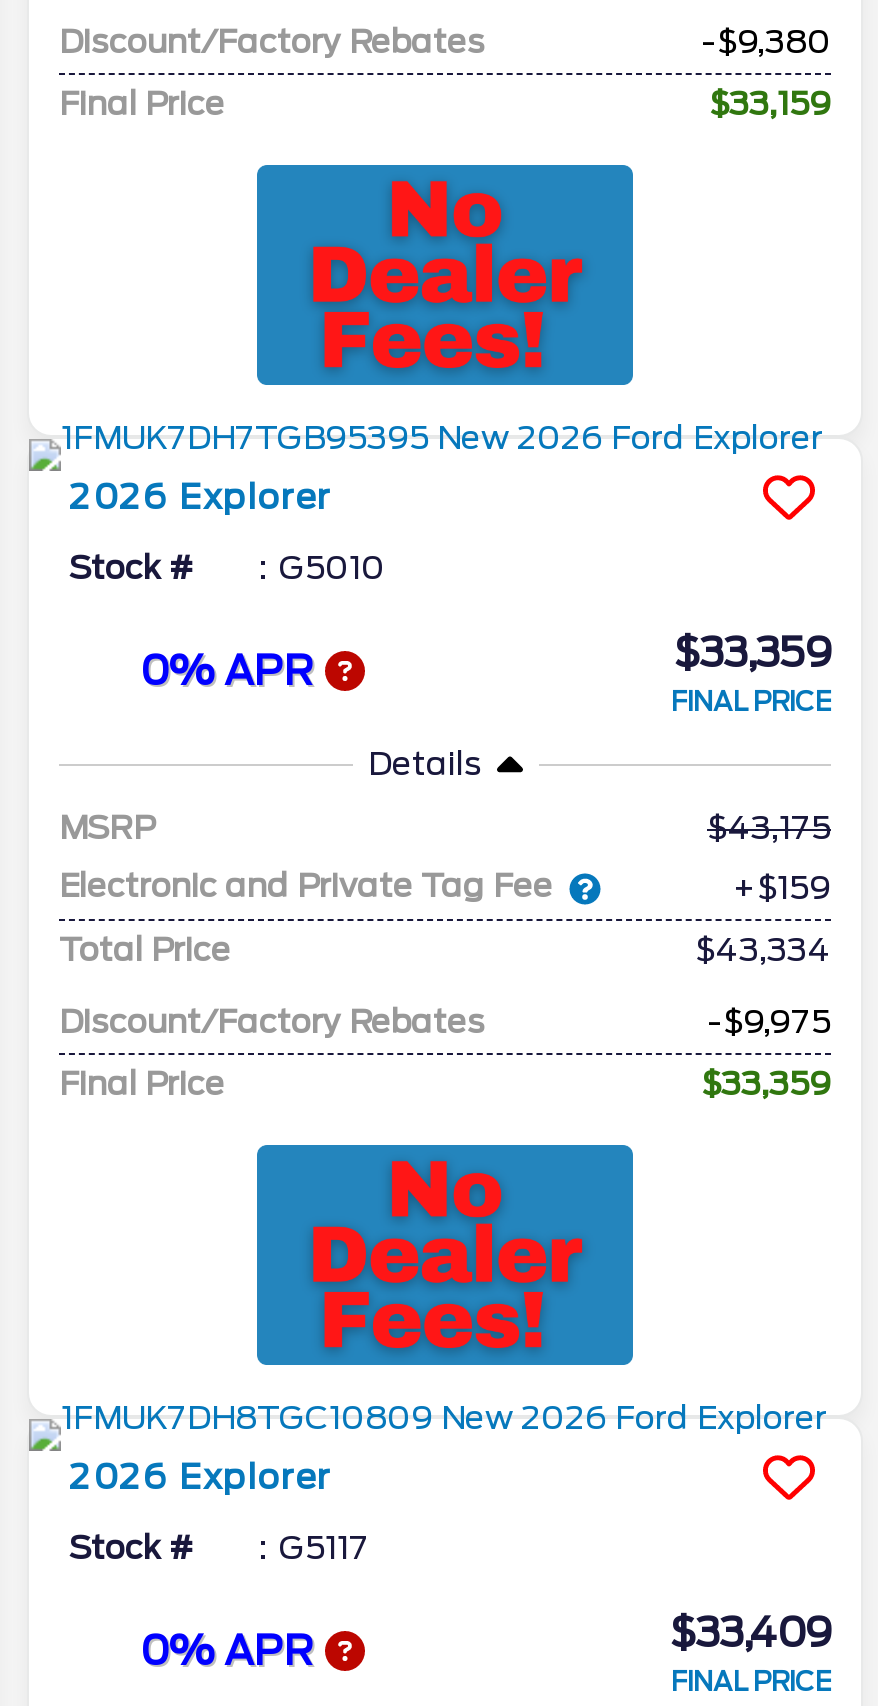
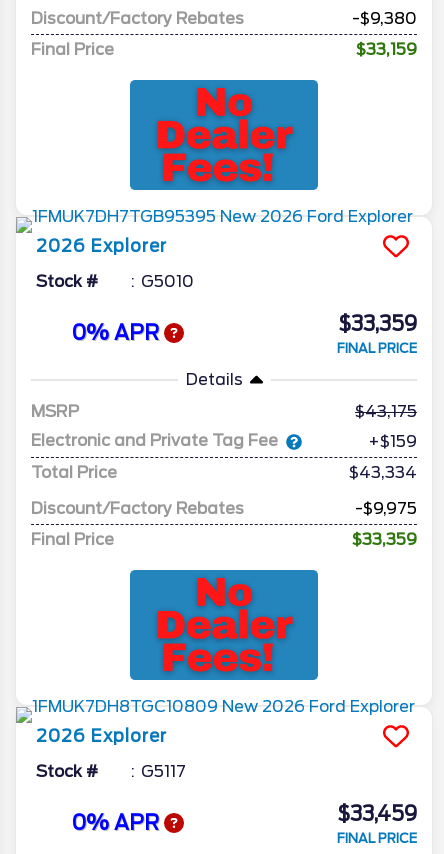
- $33,409
+ $33,459
